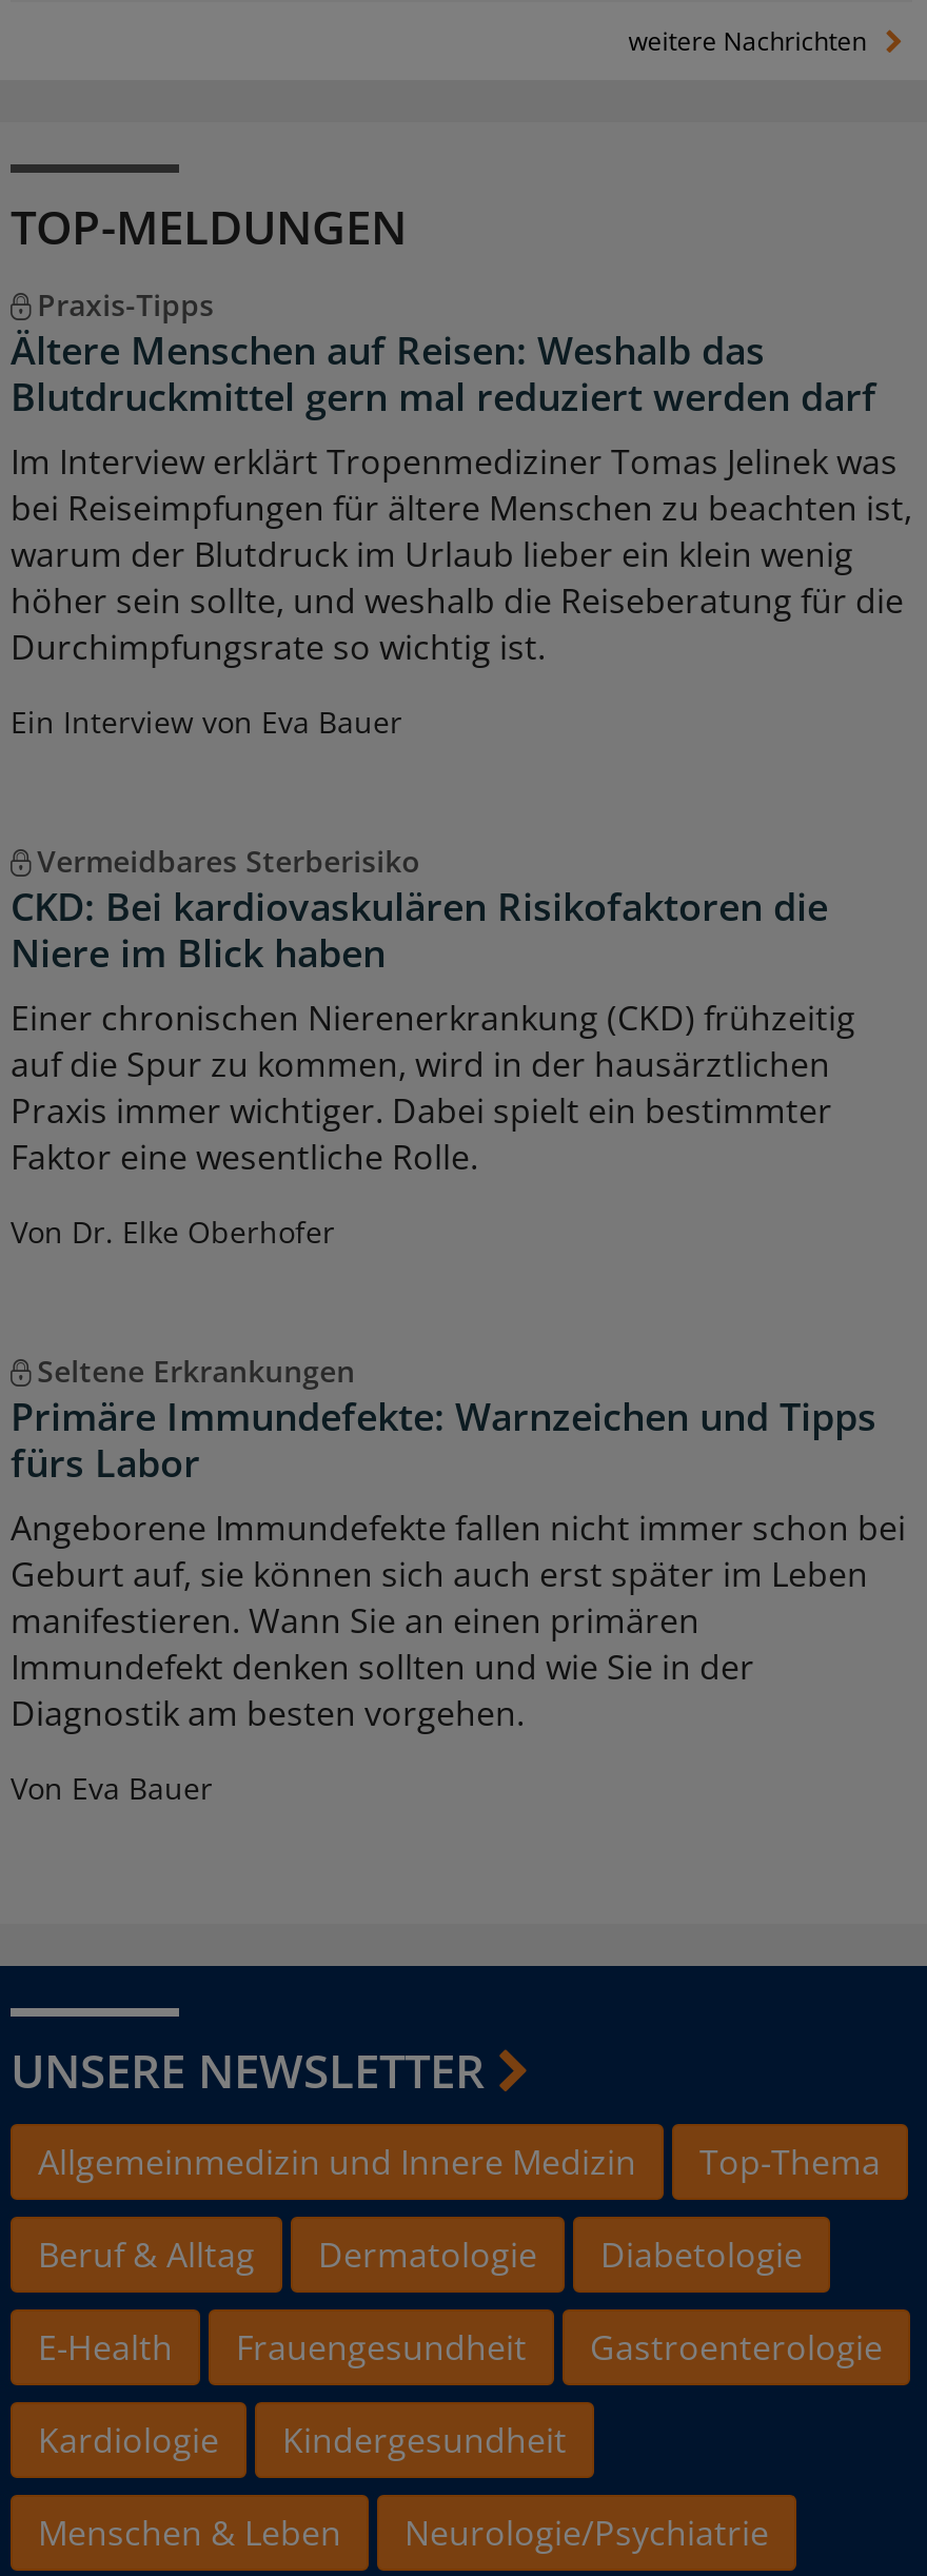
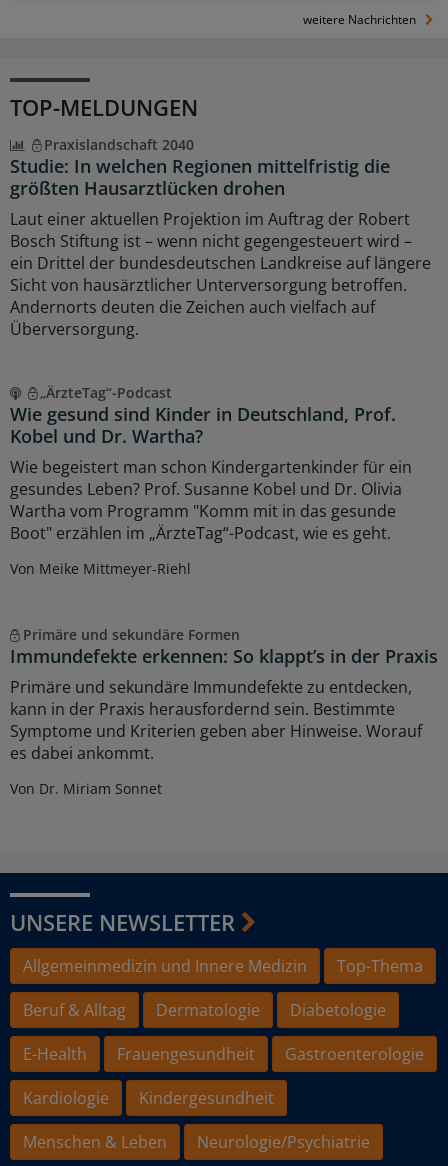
- Praxis-Tipps
- Ältere Menschen auf Reisen: Weshalb das
- Blutdruckmittel gern mal reduziert werden darf
- Im Interview erklärt Tropenmediziner Tomas Jelinek was
- bei Reiseimpfungen für ältere Menschen zu beachten ist,
- warum der Blutdruck im Urlaub lieber ein klein wenig
- höher sein sollte, und weshalb die Reiseberatung für die
- Durchimpfungsrate so wichtig ist.
- Ein Interview von Eva Bauer
- Vermeidbares Sterberisiko
- CKD: Bei kardiovaskulären Risikofaktoren die
- Niere im Blick haben
- Einer chronischen Nierenerkrankung (CKD) frühzeitig
- auf die Spur zu kommen, wird in der hausärztlichen
- Praxis immer wichtiger. Dabei spielt ein bestimmter
- Faktor eine wesentliche Rolle.
- Von Dr. Elke Oberhofer
- Seltene Erkrankungen
- Primäre Immundefekte: Warnzeichen und Tipps
- fürs Labor
- Angeborene Immundefekte fallen nicht immer schon bei
- Geburt auf, sie können sich auch erst später im Leben
- manifestieren. Wann Sie an einen primären
- Immundefekt denken sollten und wie Sie in der
- Diagnostik am besten vorgehen.
- Von Eva Bauer
+ Praxislandschaft 2040
+ Studie: In welchen Regionen mittelfristig die
+ größten Hausarztlücken drohen
+ Laut einer aktuellen Projektion im Auftrag der Robert
+ Bosch Stiftung ist – wenn nicht gegengesteuert wird –
+ ein Drittel der bundesdeutschen Landkreise auf längere
+ Sicht von hausärztlicher Unterversorgung betroffen.
+ Andernorts deuten die Zeichen auch vielfach auf
+ Überversorgung.
+ „ÄrzteTag“-Podcast
+ Wie gesund sind Kinder in Deutschland, Prof.
+ Kobel und Dr. Wartha?
+ Wie begeistert man schon Kindergartenkinder für ein
+ gesundes Leben? Prof. Susanne Kobel und Dr. Olivia
+ Wartha vom Programm "Komm mit in das gesunde
+ Boot" erzählen im „ÄrzteTag“-Podcast, wie es geht.
+ Von Meike Mittmeyer-Riehl
+ Primäre und sekundäre Formen
+ Immundefekte erkennen: So klappt’s in der Praxis
+ Primäre und sekundäre Immundefekte zu entdecken,
+ kann in der Praxis herausfordernd sein. Bestimmte
+ Symptome und Kriterien geben aber Hinweise. Worauf
+ es dabei ankommt.
+ Von Dr. Miriam Sonnet
